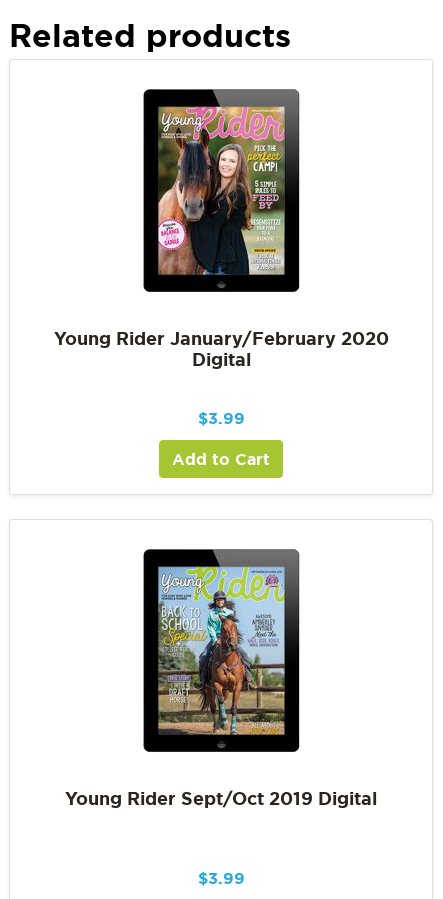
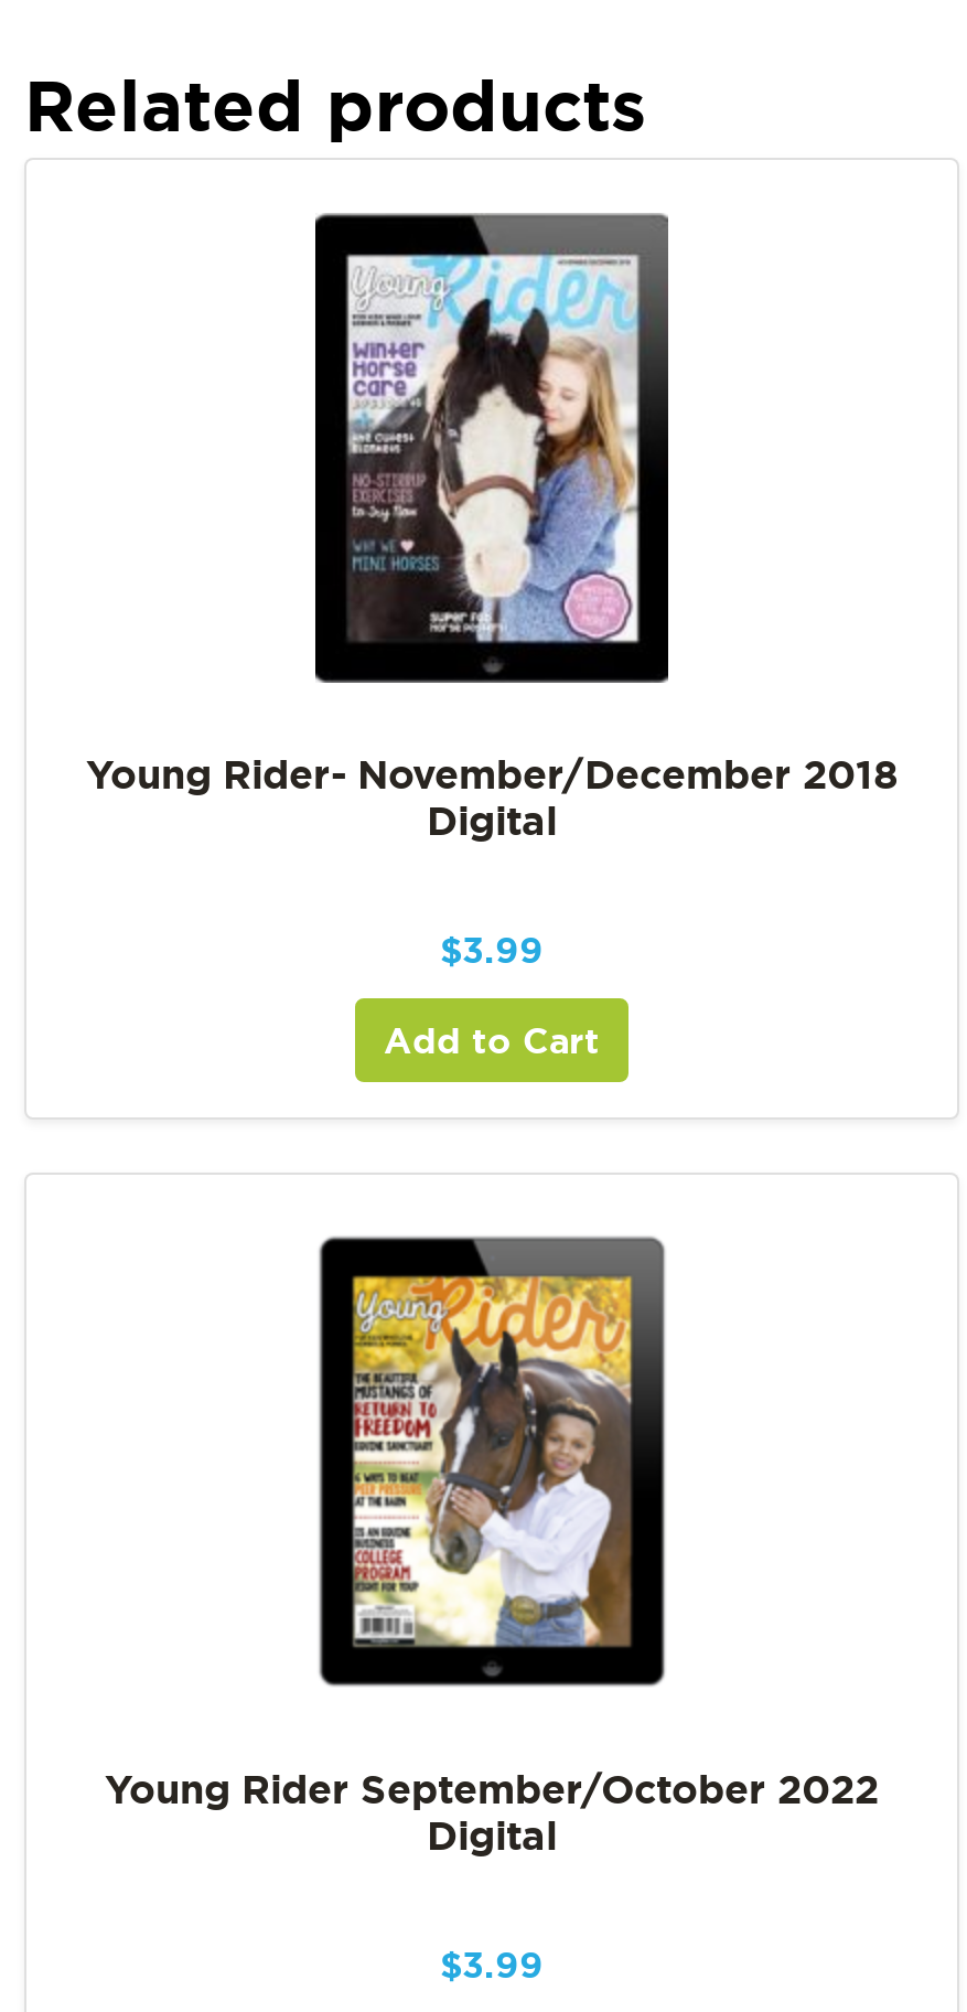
- [image]
- Young Rider January/February 2020
+ [image]
+ Young Rider- November/December 2018

- [image]
+ [image]

- Young Rider Sept/Oct 2019 Digital
+ Young Rider September/October 2022
+ Digital
